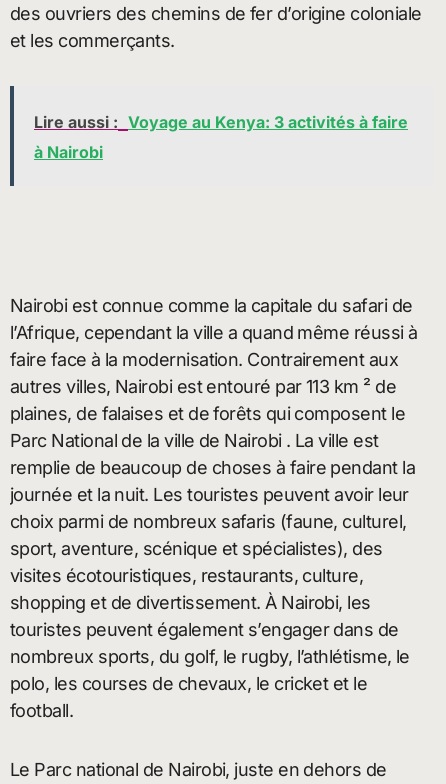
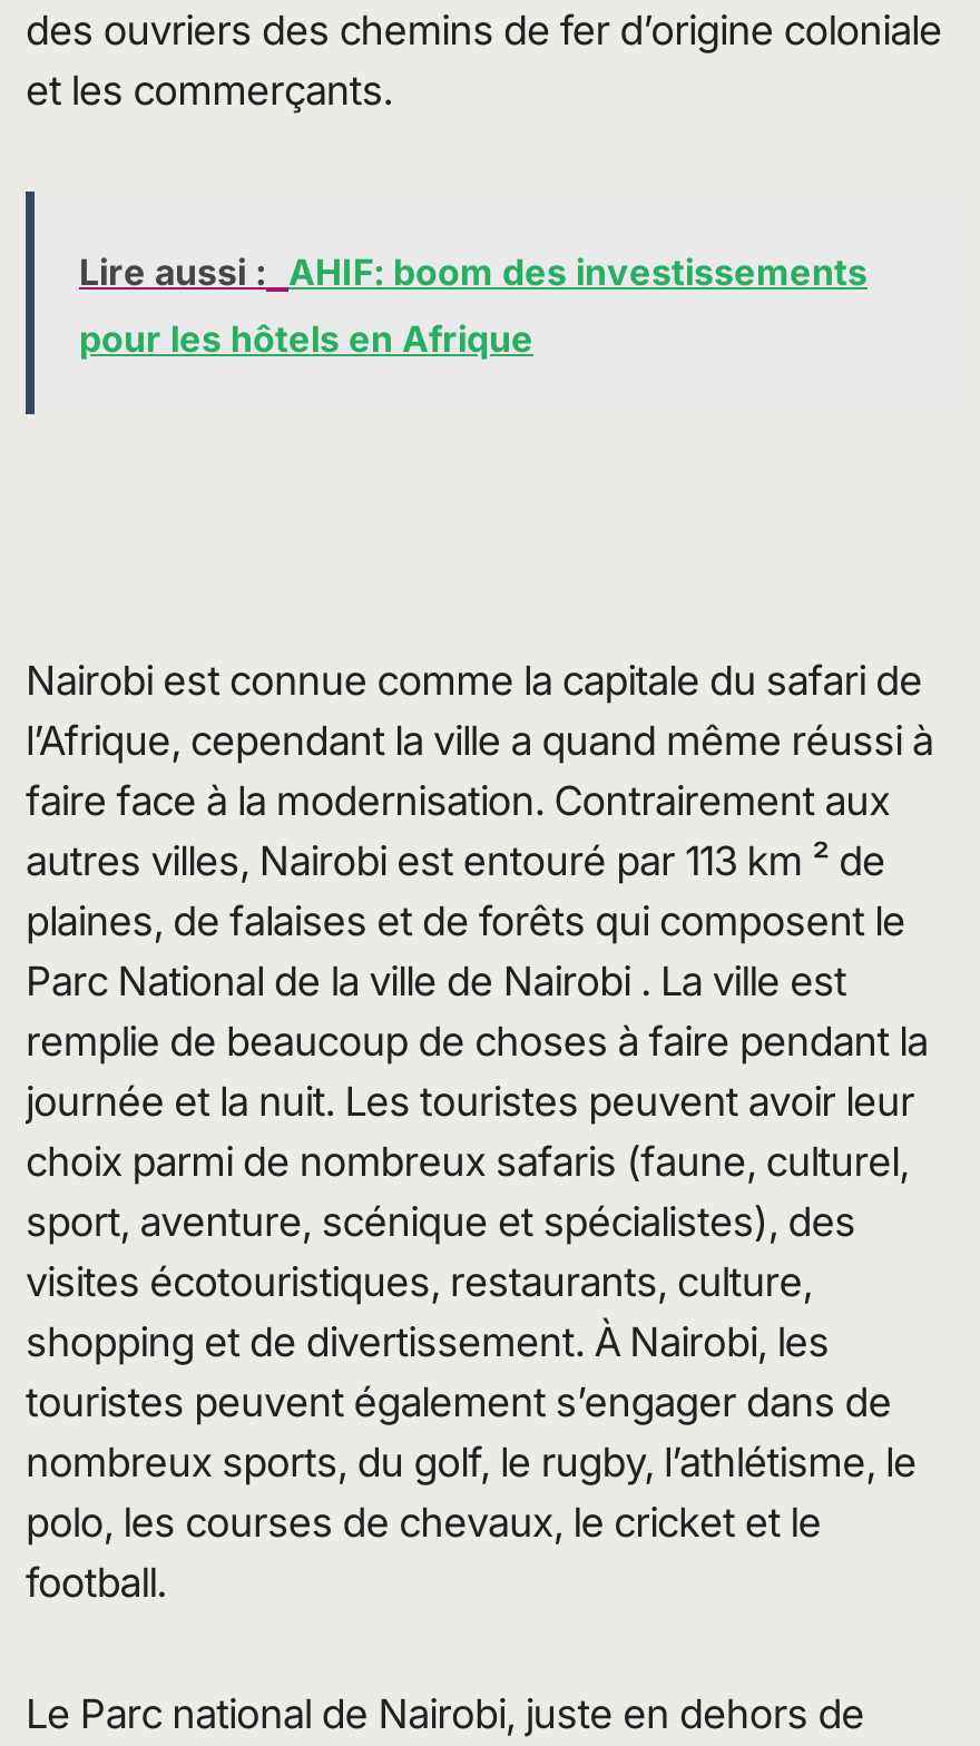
- Lire aussi : Voyage au Kenya: 3 activités à faire
+ Lire aussi : AHIF: boom des investissements

- à Nairobi
+ pour les hôtels en Afrique
